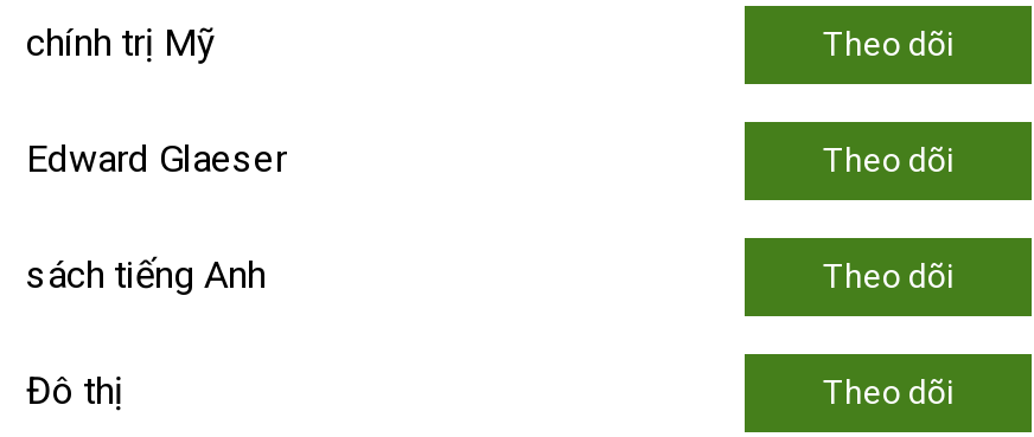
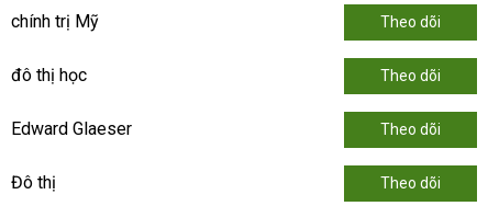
+ đô thị học

moved down: Edward Glaeser

- sách tiếng Anh
